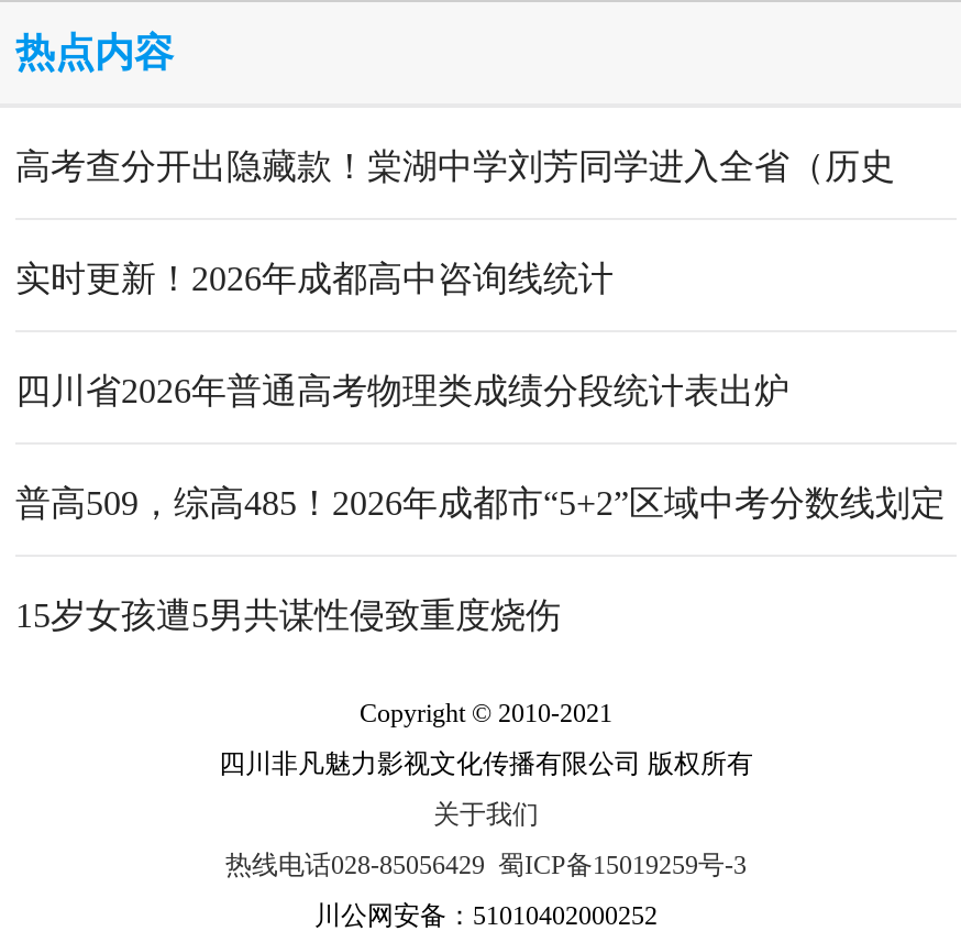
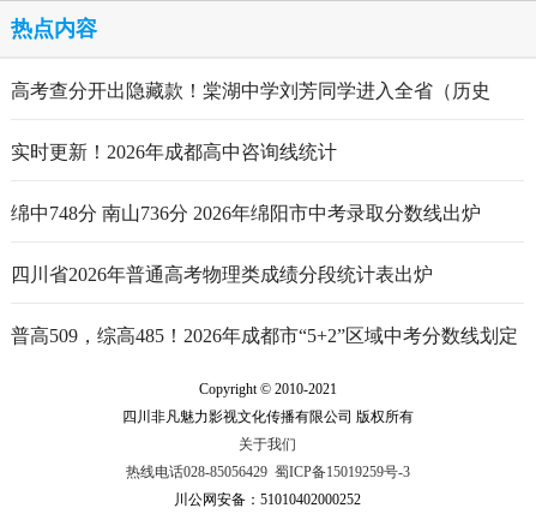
+ 绵中748分 南山736分 2026年绵阳市中考录取分数线出炉

moved down: 四川省2026年普通高考物理类成绩分段统计表出炉 | 普高509，综高485！2026年成都市“5+2”区域中考分数线划定

- 15岁女孩遭5男共谋性侵致重度烧伤
